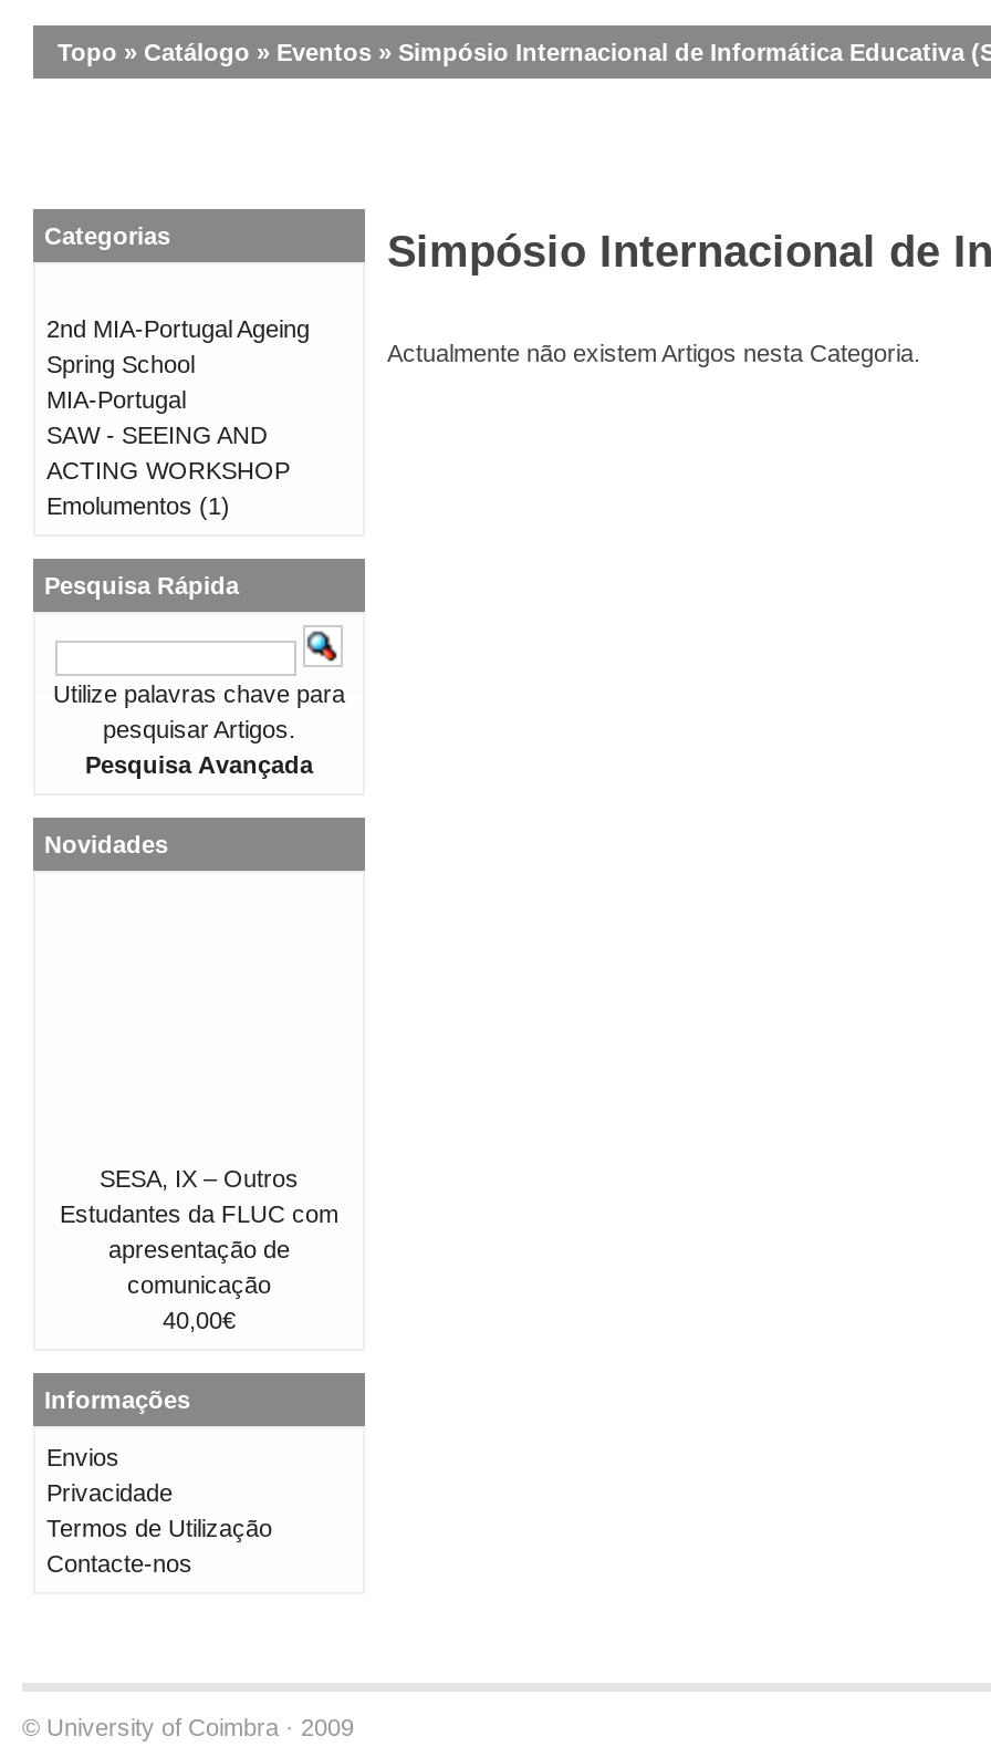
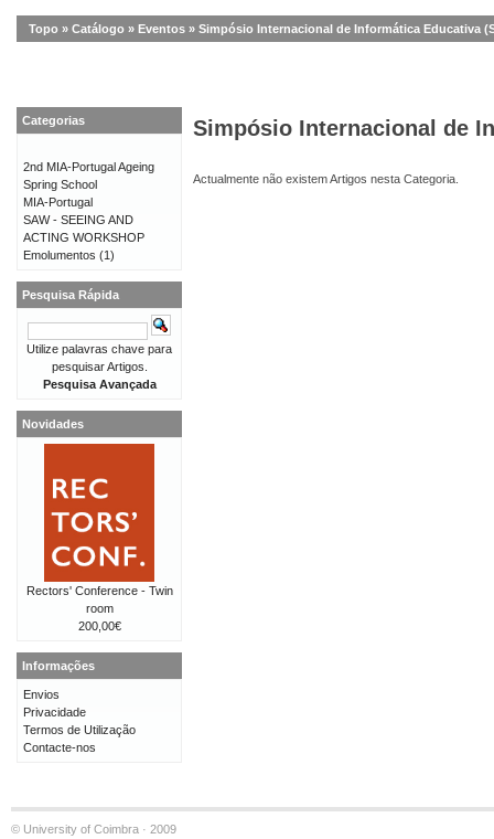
+ [image]

- SESA, IX – Outros
- Estudantes da FLUC com
- apresentação de
- comunicação
- 40,00€
+ Rectors' Conference - Twin
+ room
+ 200,00€
